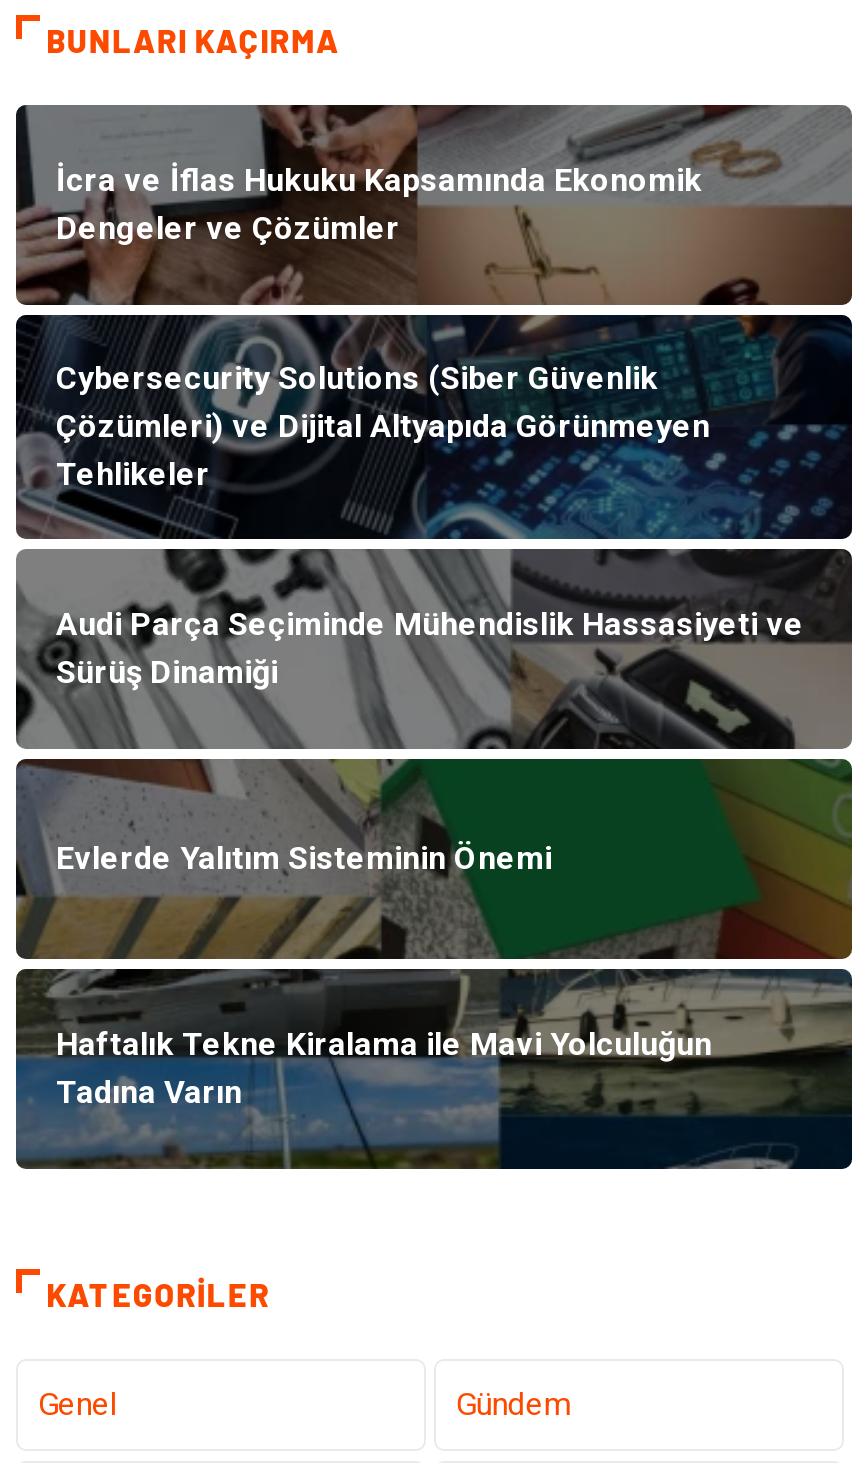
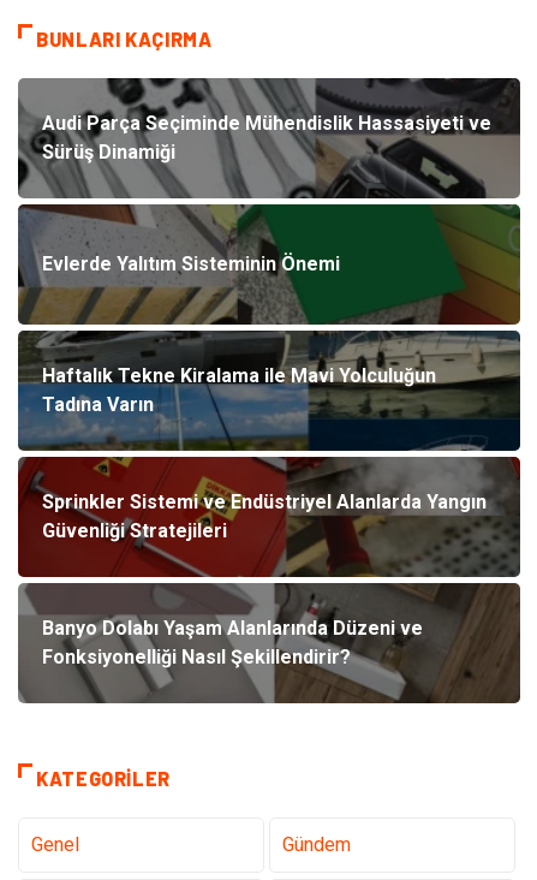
- [image]
- İcra ve İflas Hukuku Kapsamında Ekonomik
- Dengeler ve Çözümler

- Cybersecurity Solutions (Siber Güvenlik
- Çözümleri) ve Dijital Altyapıda Görünmeyen
- Tehlikeler

moved up: [image] | Audi Parça Seçiminde Mühendislik Hassasiyeti ve | Sürüş Dinamiği | Evlerde Yalıtım Sisteminin Önemi | Haftalık Tekne Kiralama ile Mavi Yolculuğun | Tadına Varın

+ [image]
+ Sprinkler Sistemi ve Endüstriyel Alanlarda Yangın
+ Güvenliği Stratejileri

+ Banyo Dolabı Yaşam Alanlarında Düzeni ve
+ Fonksiyonelliği Nasıl Şekillendirir?
